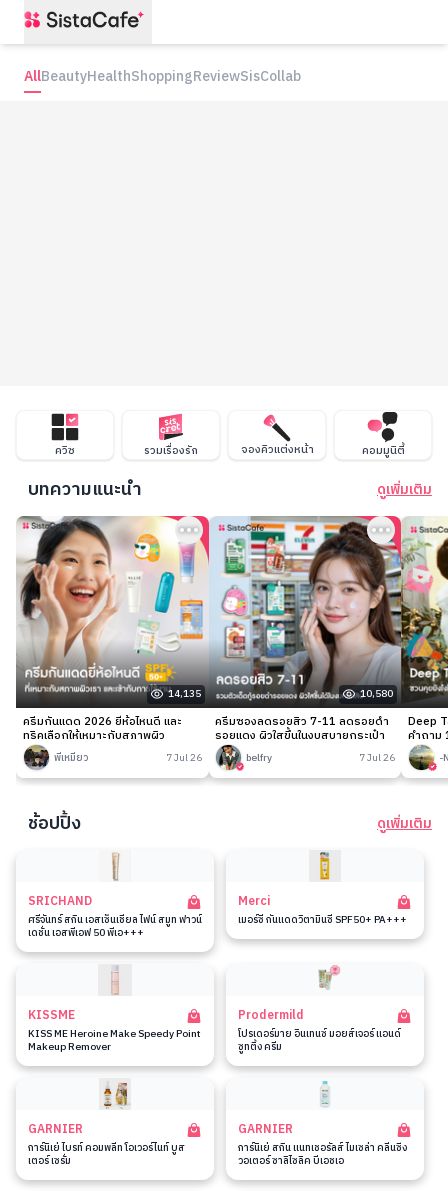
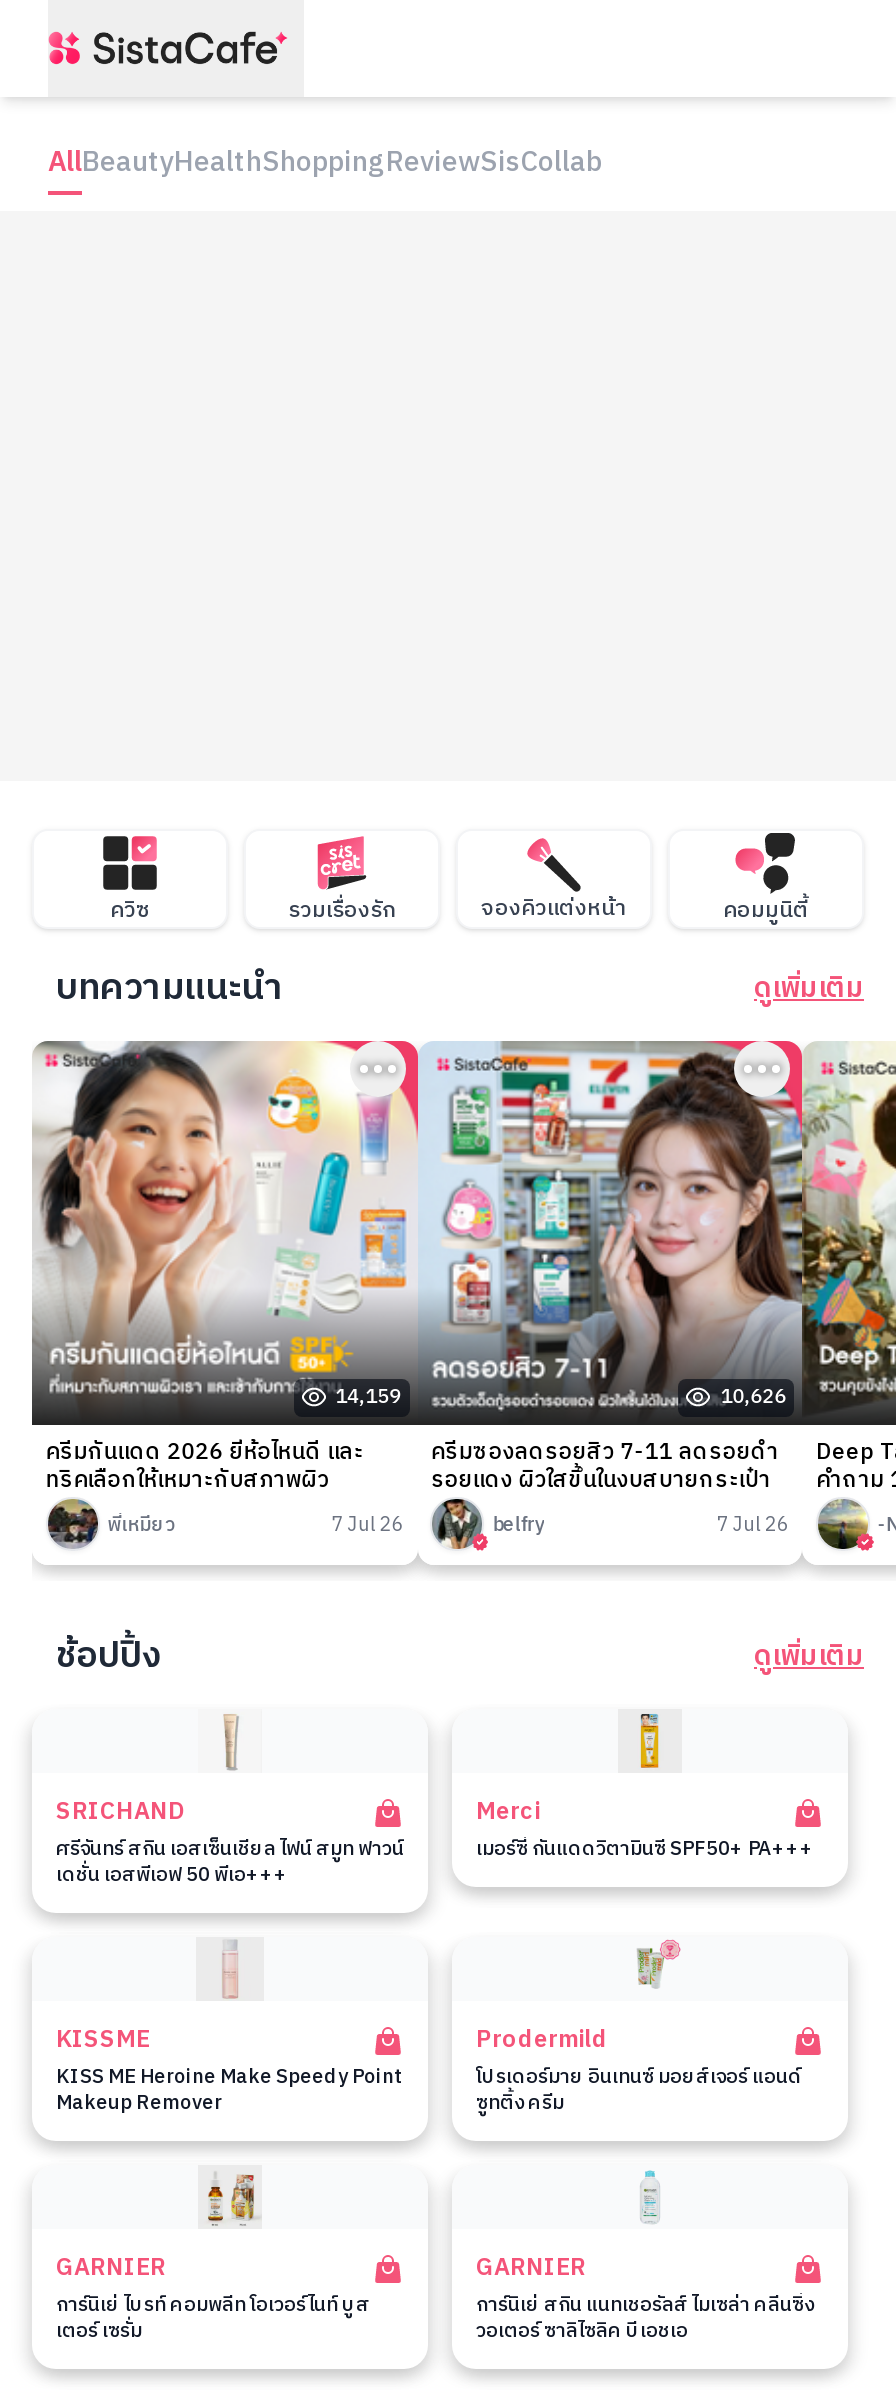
- 14,135
+ 14,159

- 10,580
+ 10,626
